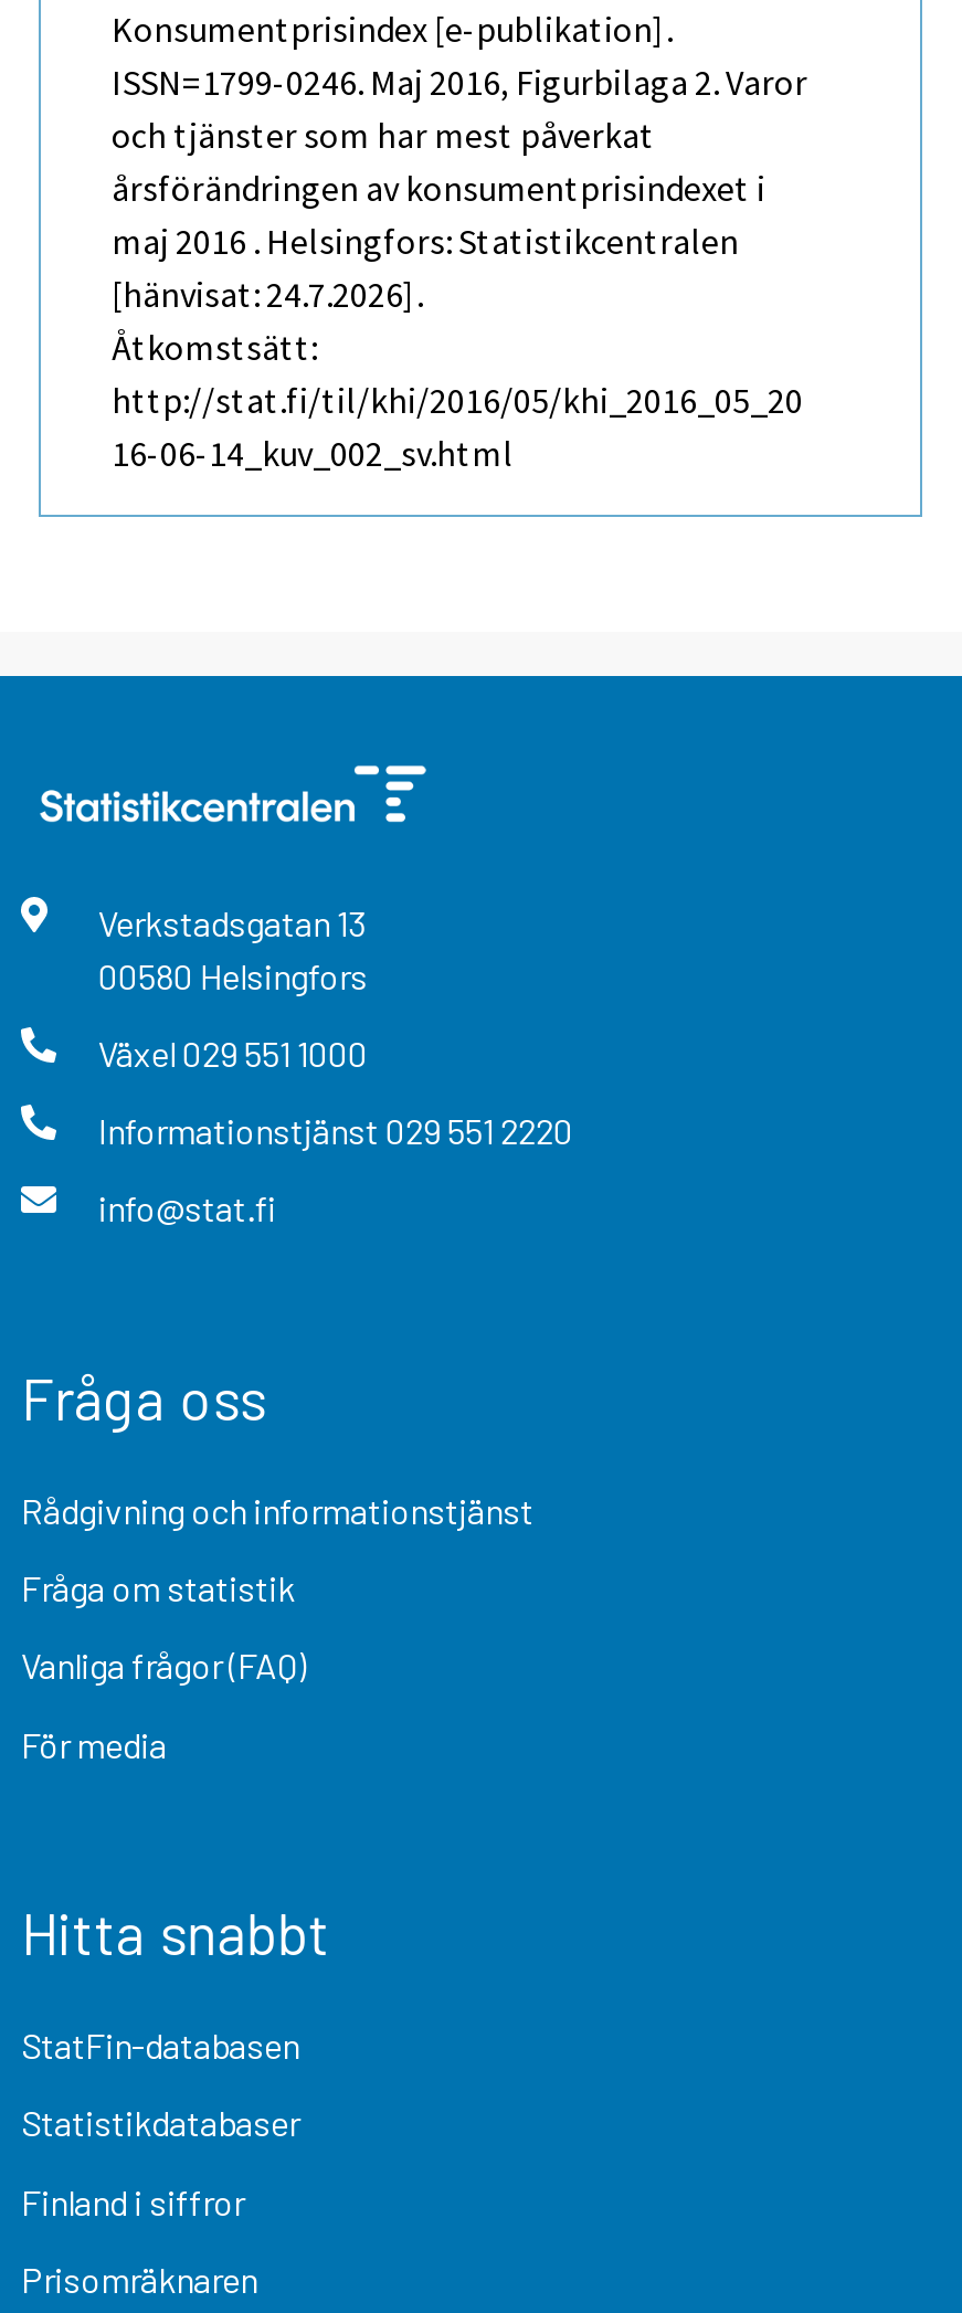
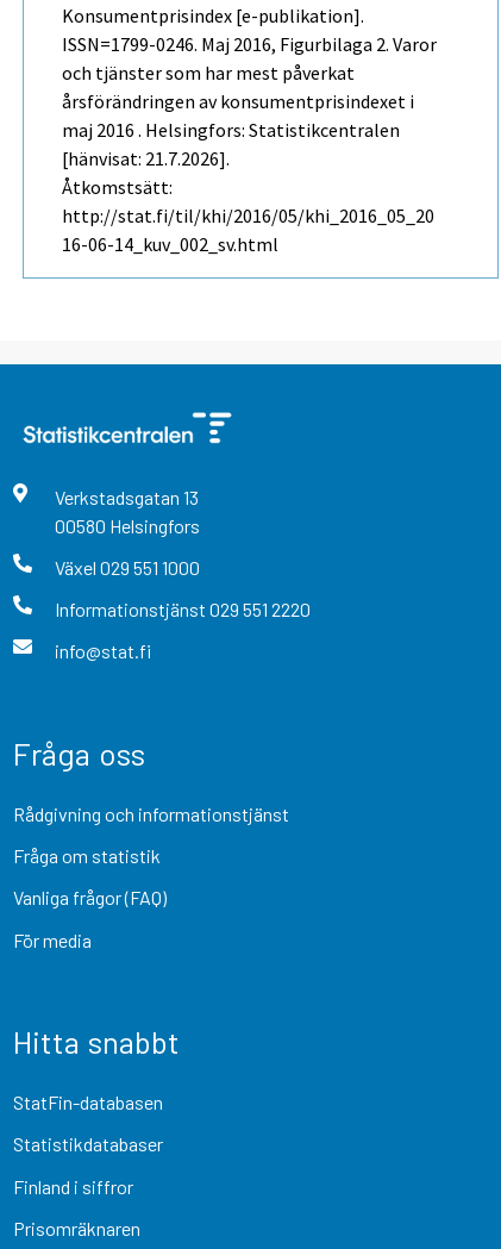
- [hänvisat: 24.7.2026].
+ [hänvisat: 21.7.2026].
